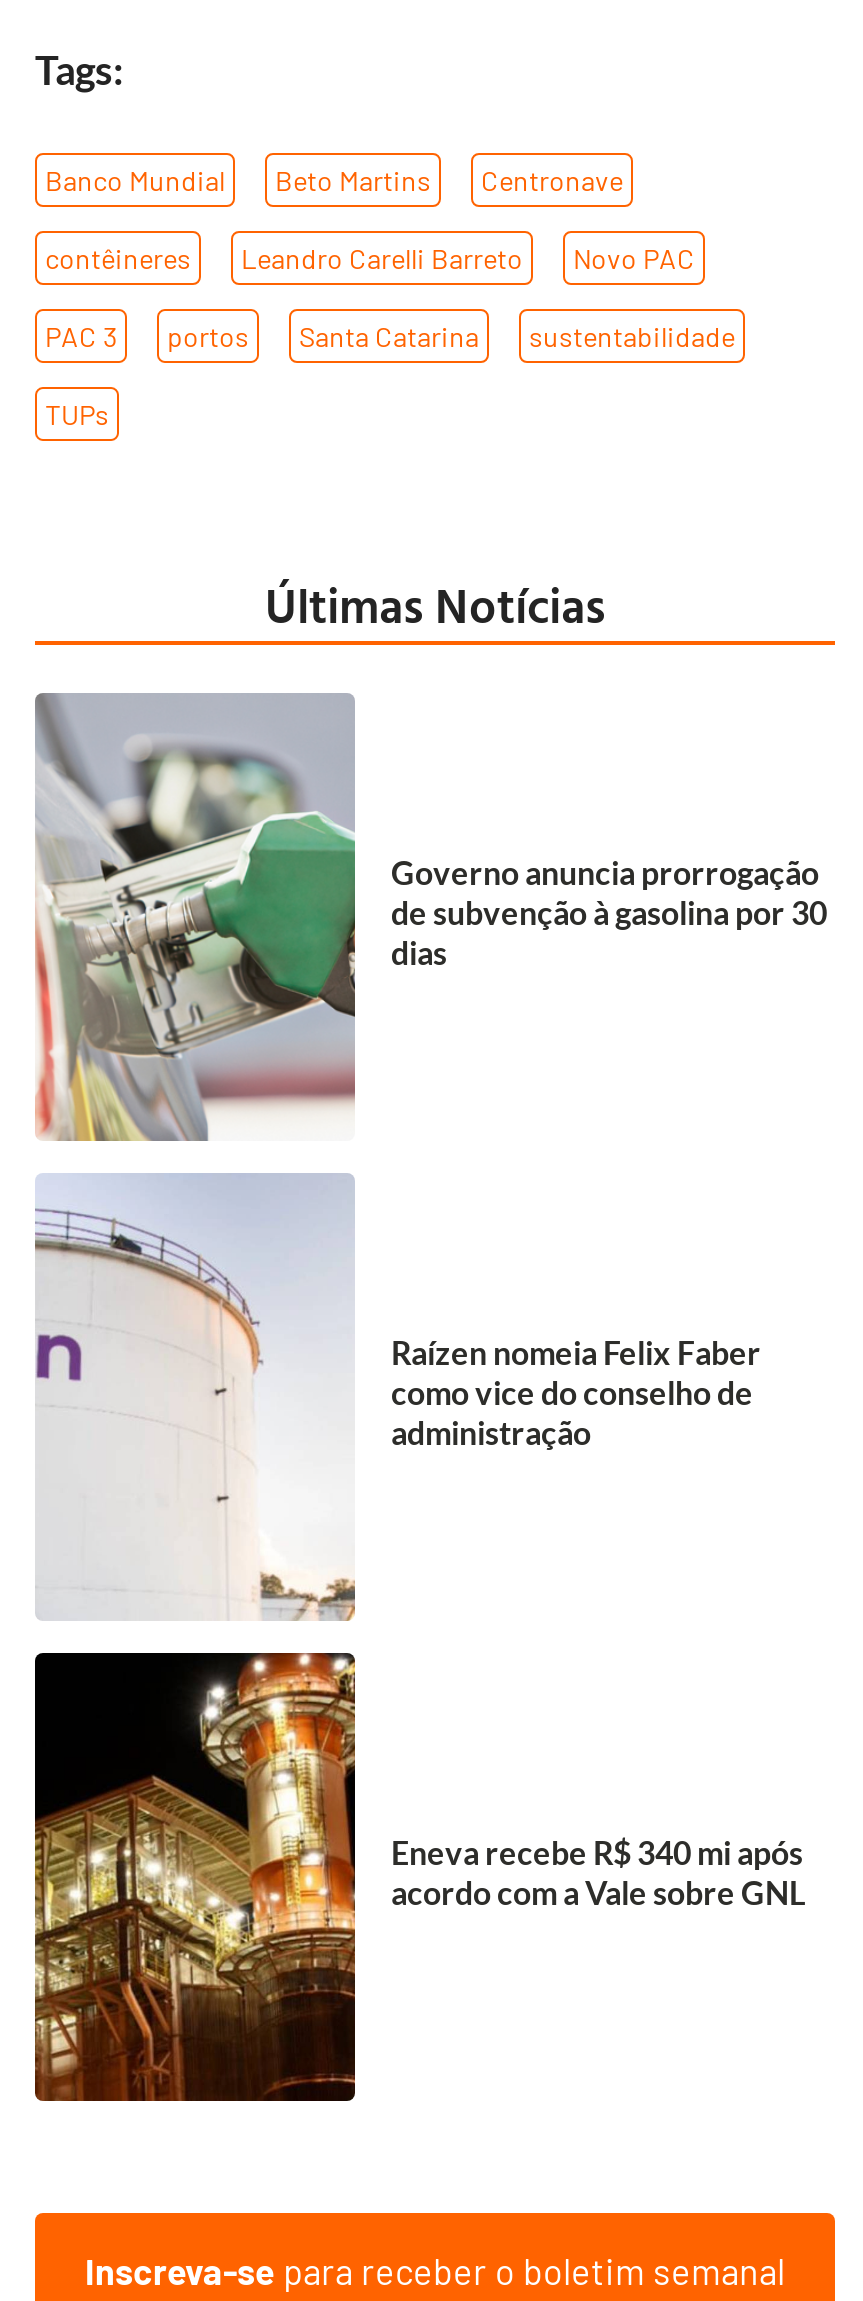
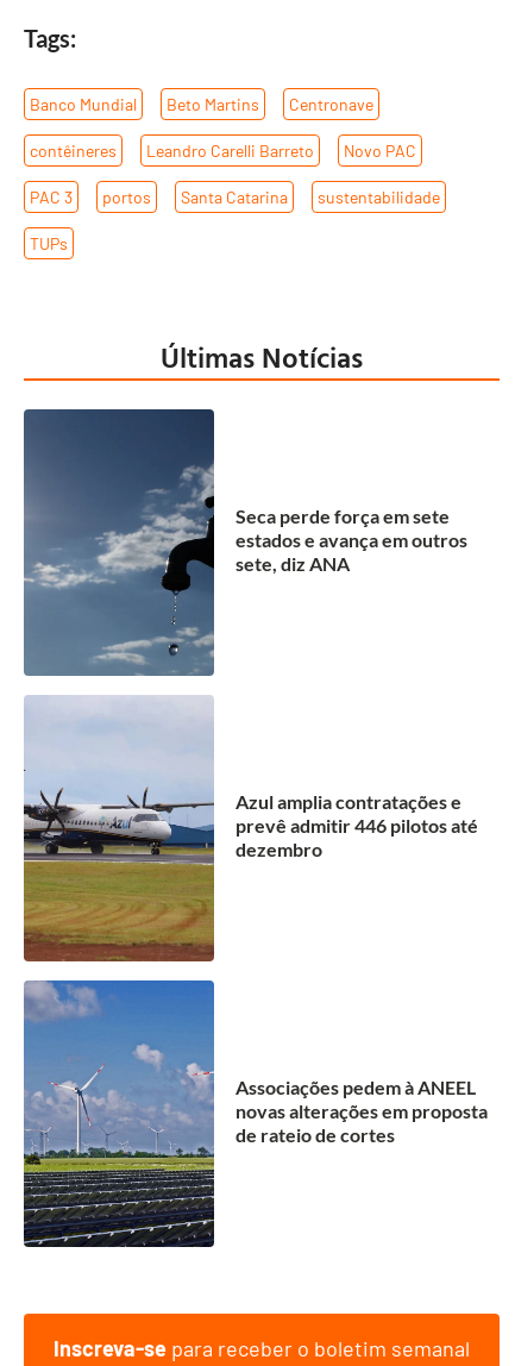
- [image]
- Governo anuncia prorrogação
- de subvenção à gasolina por 30
- dias
+ [image]
+ Seca perde força em sete
+ estados e avança em outros
+ sete, diz ANA

- [image]
- Raízen nomeia Felix Faber
- como vice do conselho de
- administração
+ [image]
+ Azul amplia contratações e
+ prevê admitir 446 pilotos até
+ dezembro

- [image]
- Eneva recebe R$ 340 mi após
- acordo com a Vale sobre GNL
+ [image]
+ Associações pedem à ANEEL
+ novas alterações em proposta
+ de rateio de cortes
